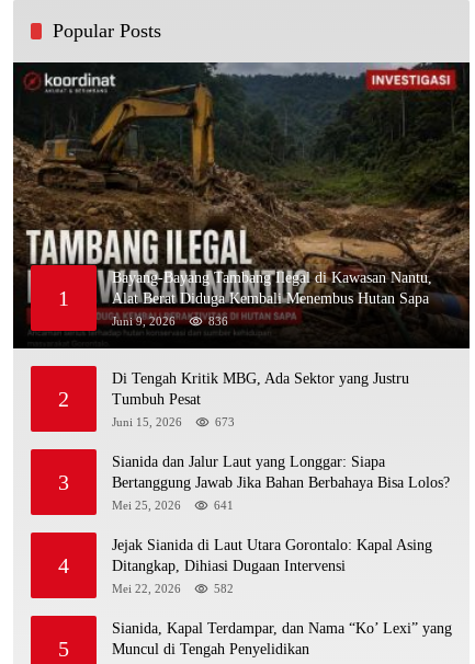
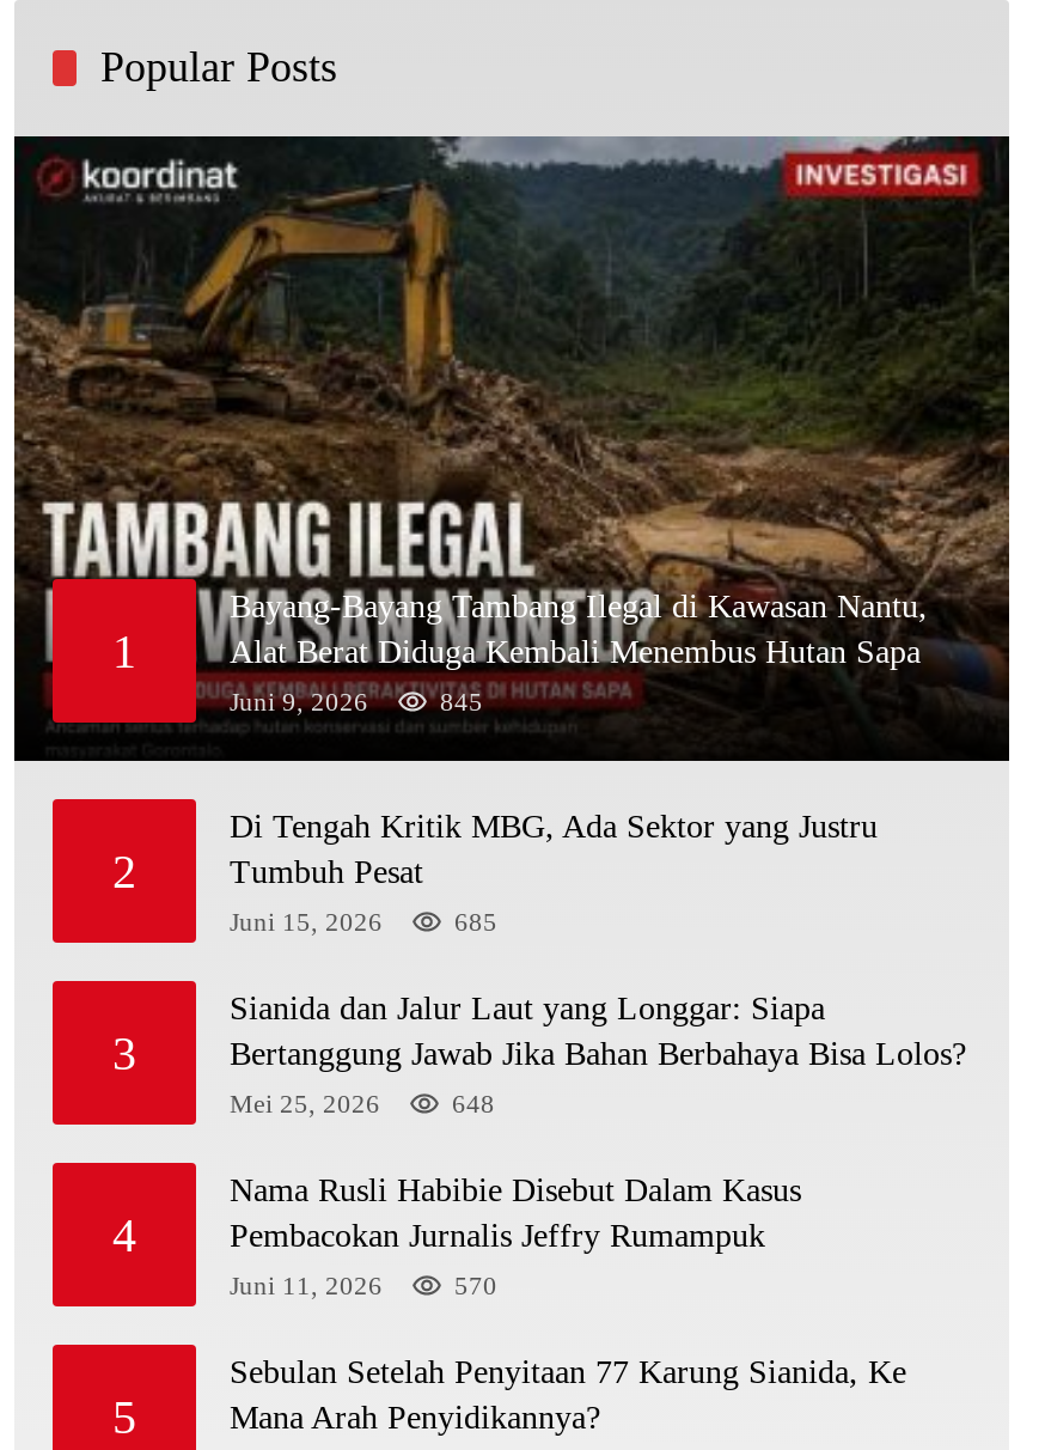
- 836
+ 845

- 673
+ 685

- 641
+ 648

- Jejak Sianida di Laut Utara Gorontalo: Kapal Asing
- Ditangkap, Dihiasi Dugaan Intervensi
+ Nama Rusli Habibie Disebut Dalam Kasus
+ Pembacokan Jurnalis Jeffry Rumampuk

- Mei 22, 2026
- 582
+ Juni 11, 2026
+ 570

- Sianida, Kapal Terdampar, dan Nama “Ko’ Lexi” yang
- Muncul di Tengah Penyelidikan
+ Sebulan Setelah Penyitaan 77 Karung Sianida, Ke
+ Mana Arah Penyidikannya?
